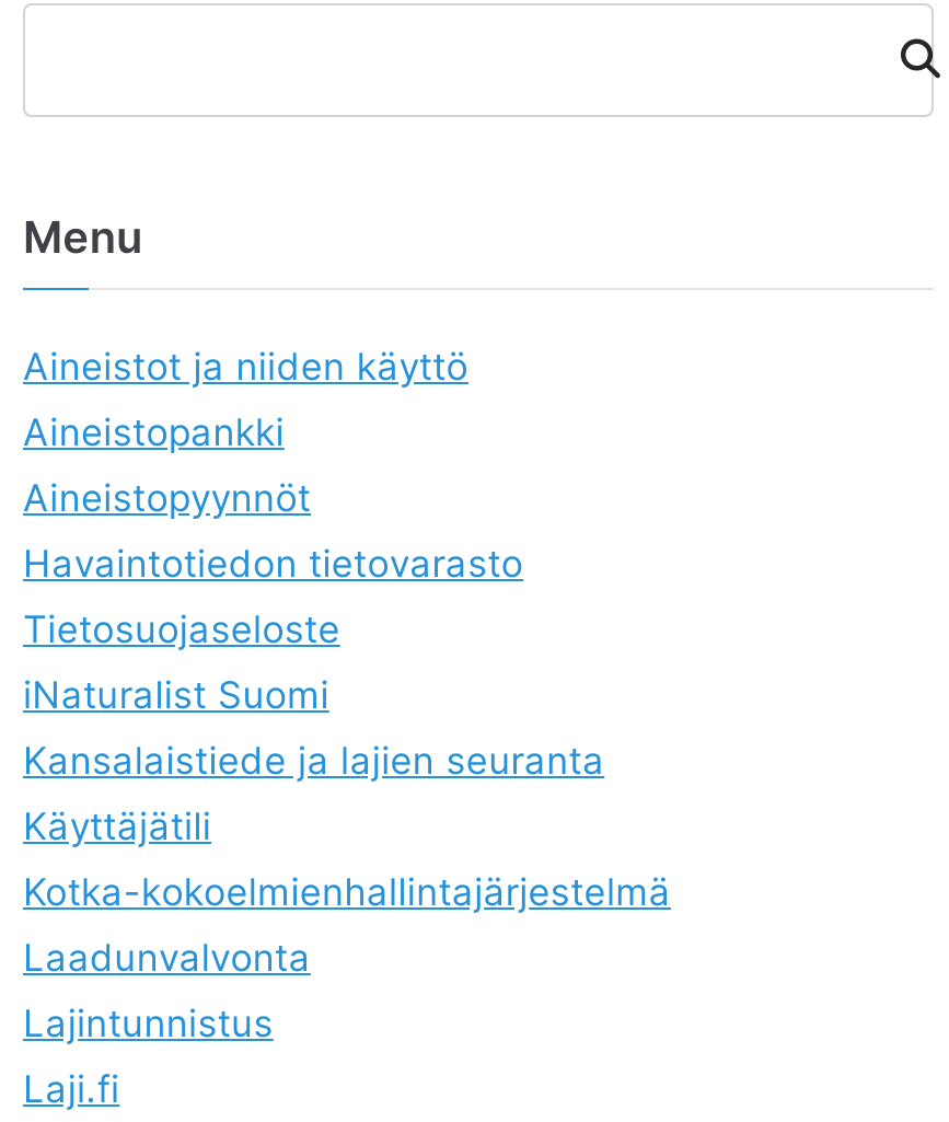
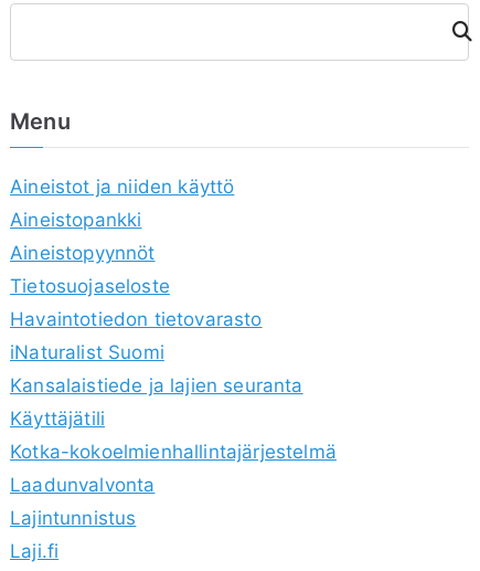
moved down: Havaintotiedon tietovarasto

moved up: Tietosuojaseloste
